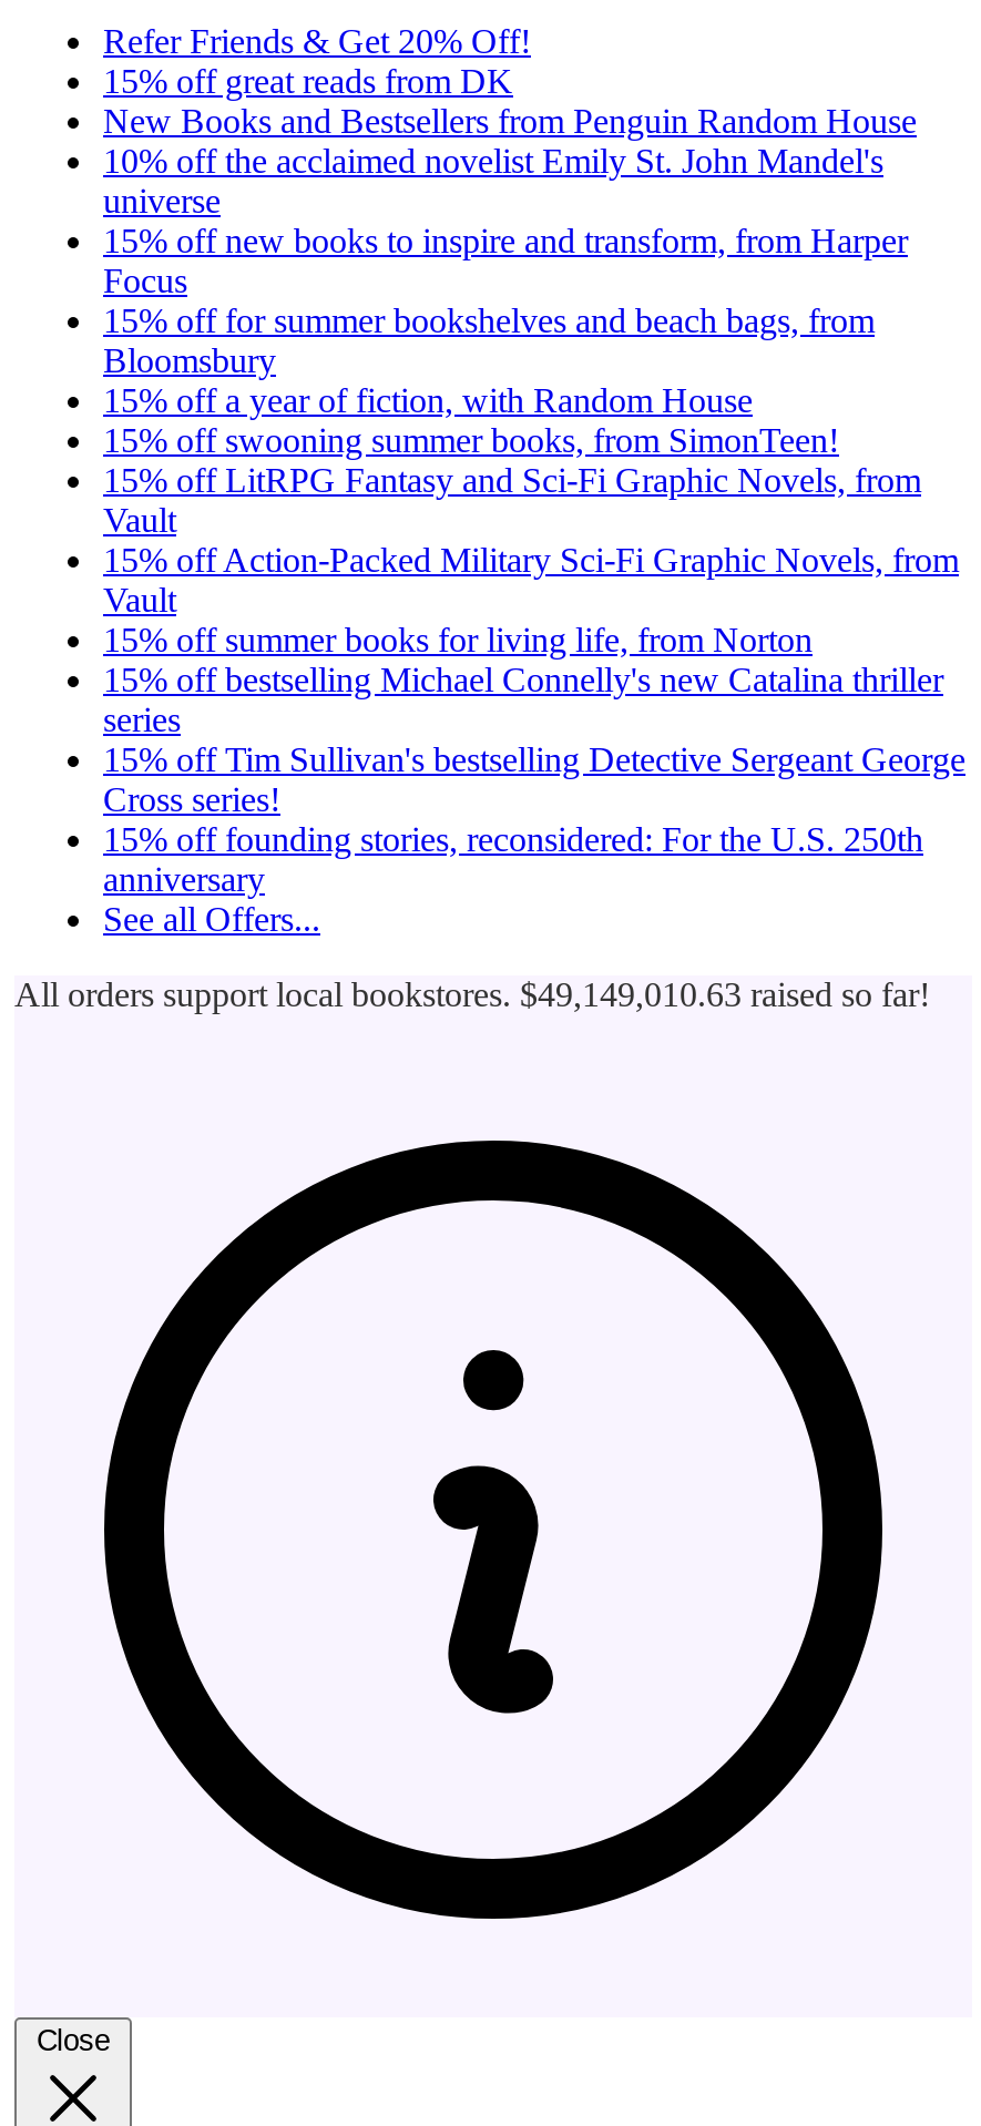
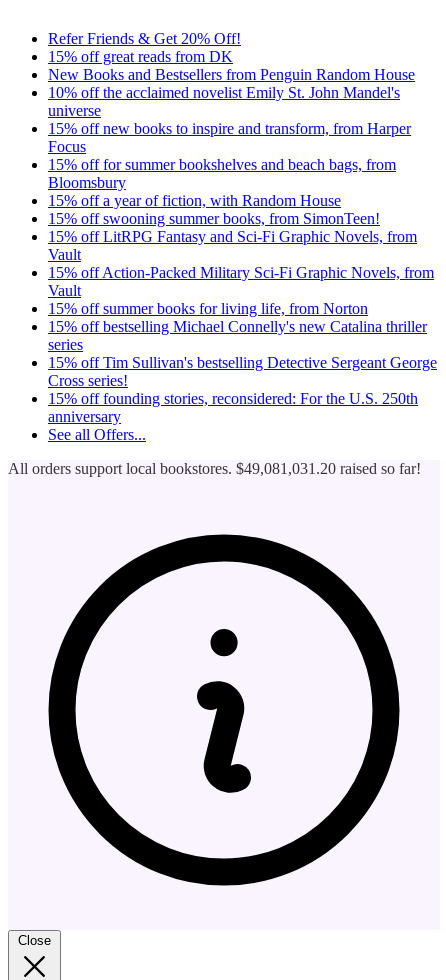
- All orders support local bookstores. $49,149,010.63 raised so far!
+ All orders support local bookstores. $49,081,031.20 raised so far!
